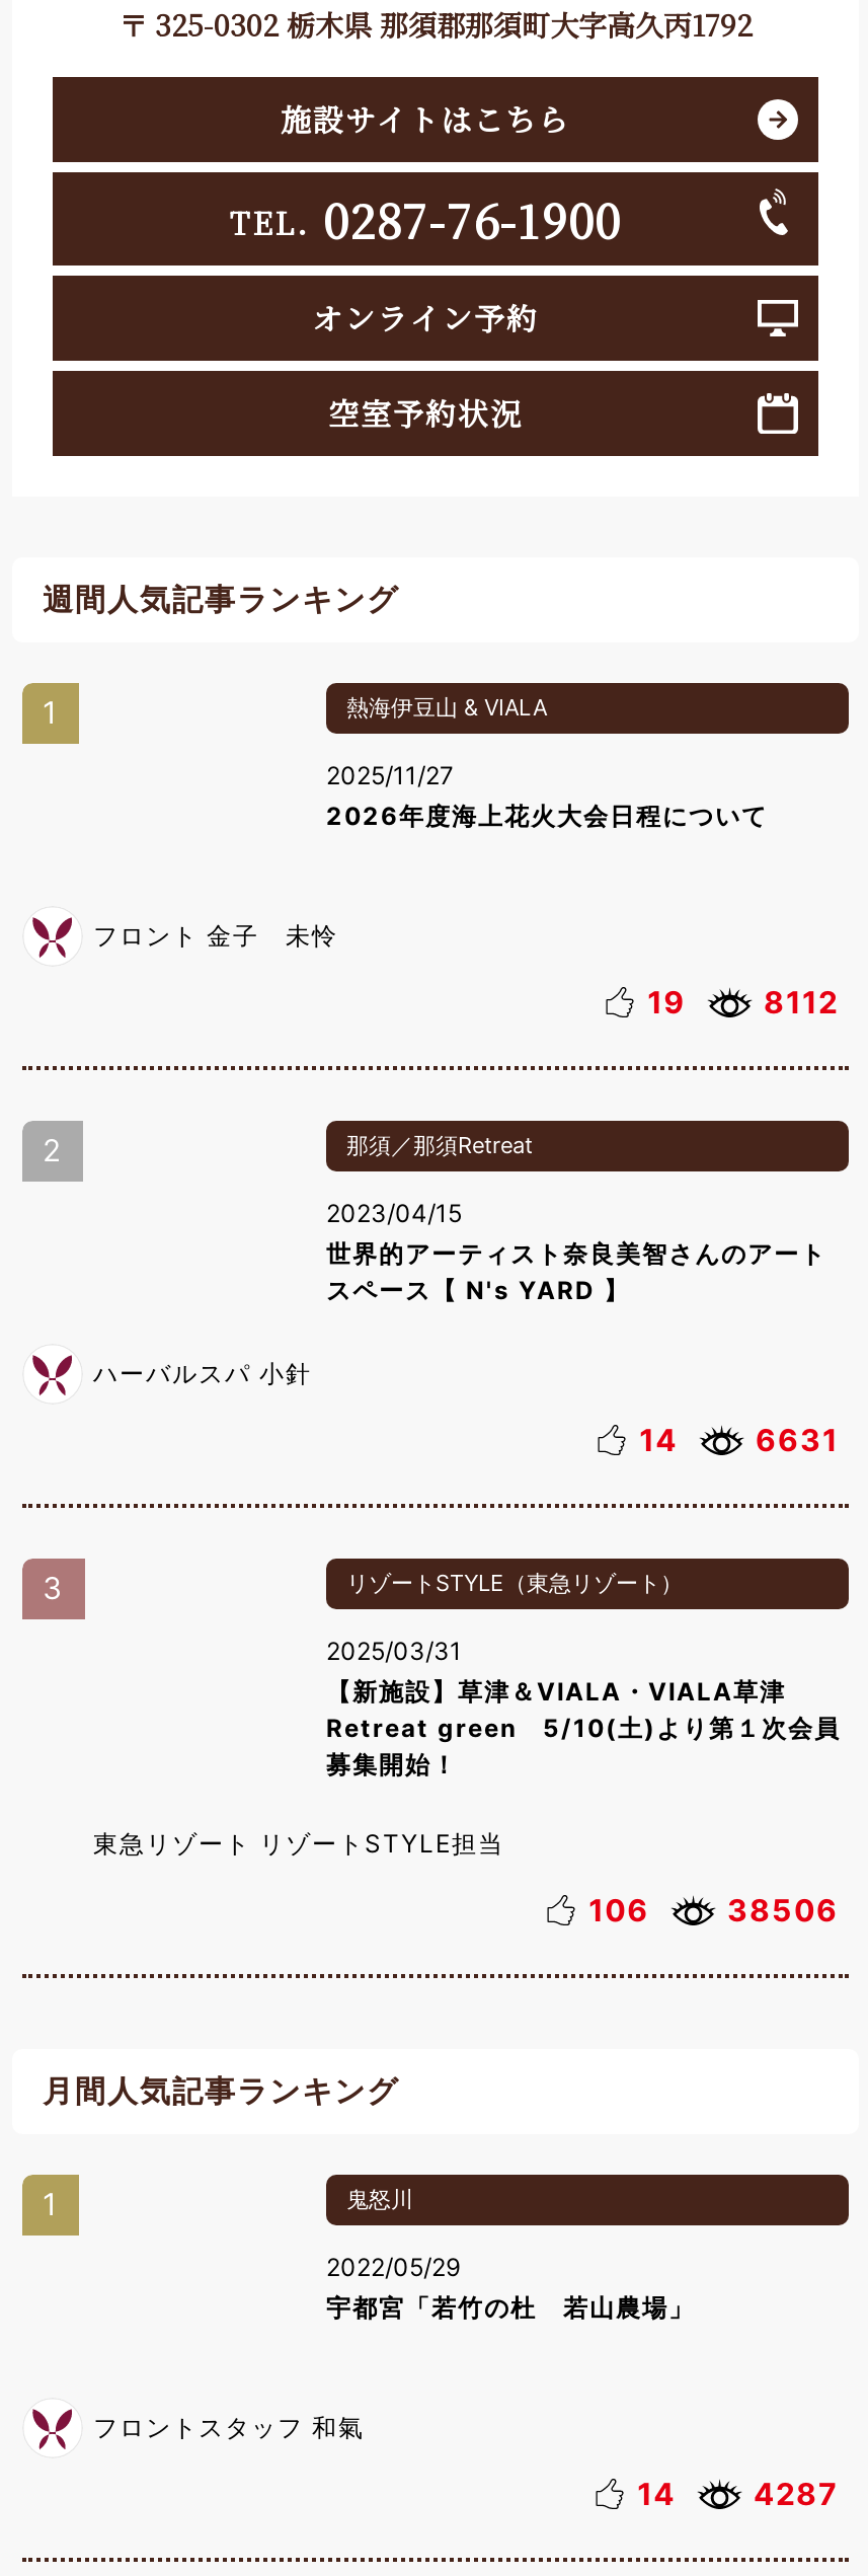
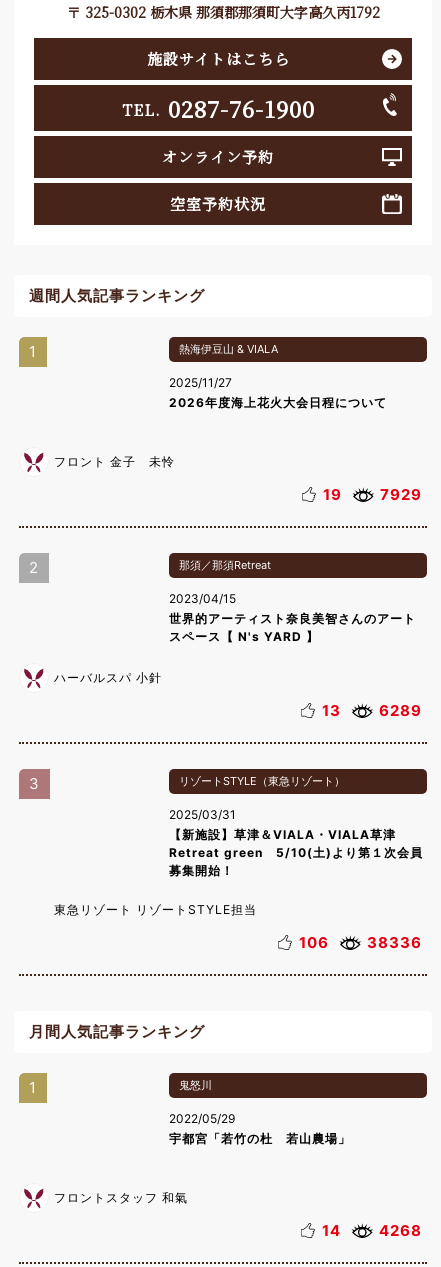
- 8112
+ 7929

- 14
+ 13

- 6631
+ 6289

- 38506
+ 38336

- 4287
+ 4268
